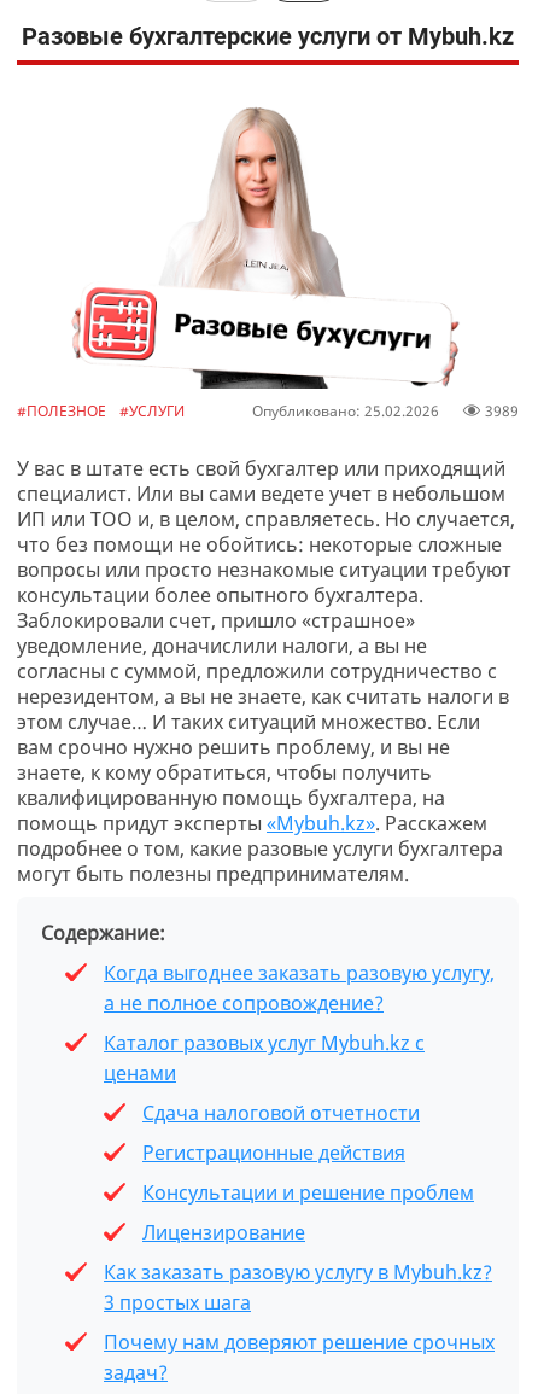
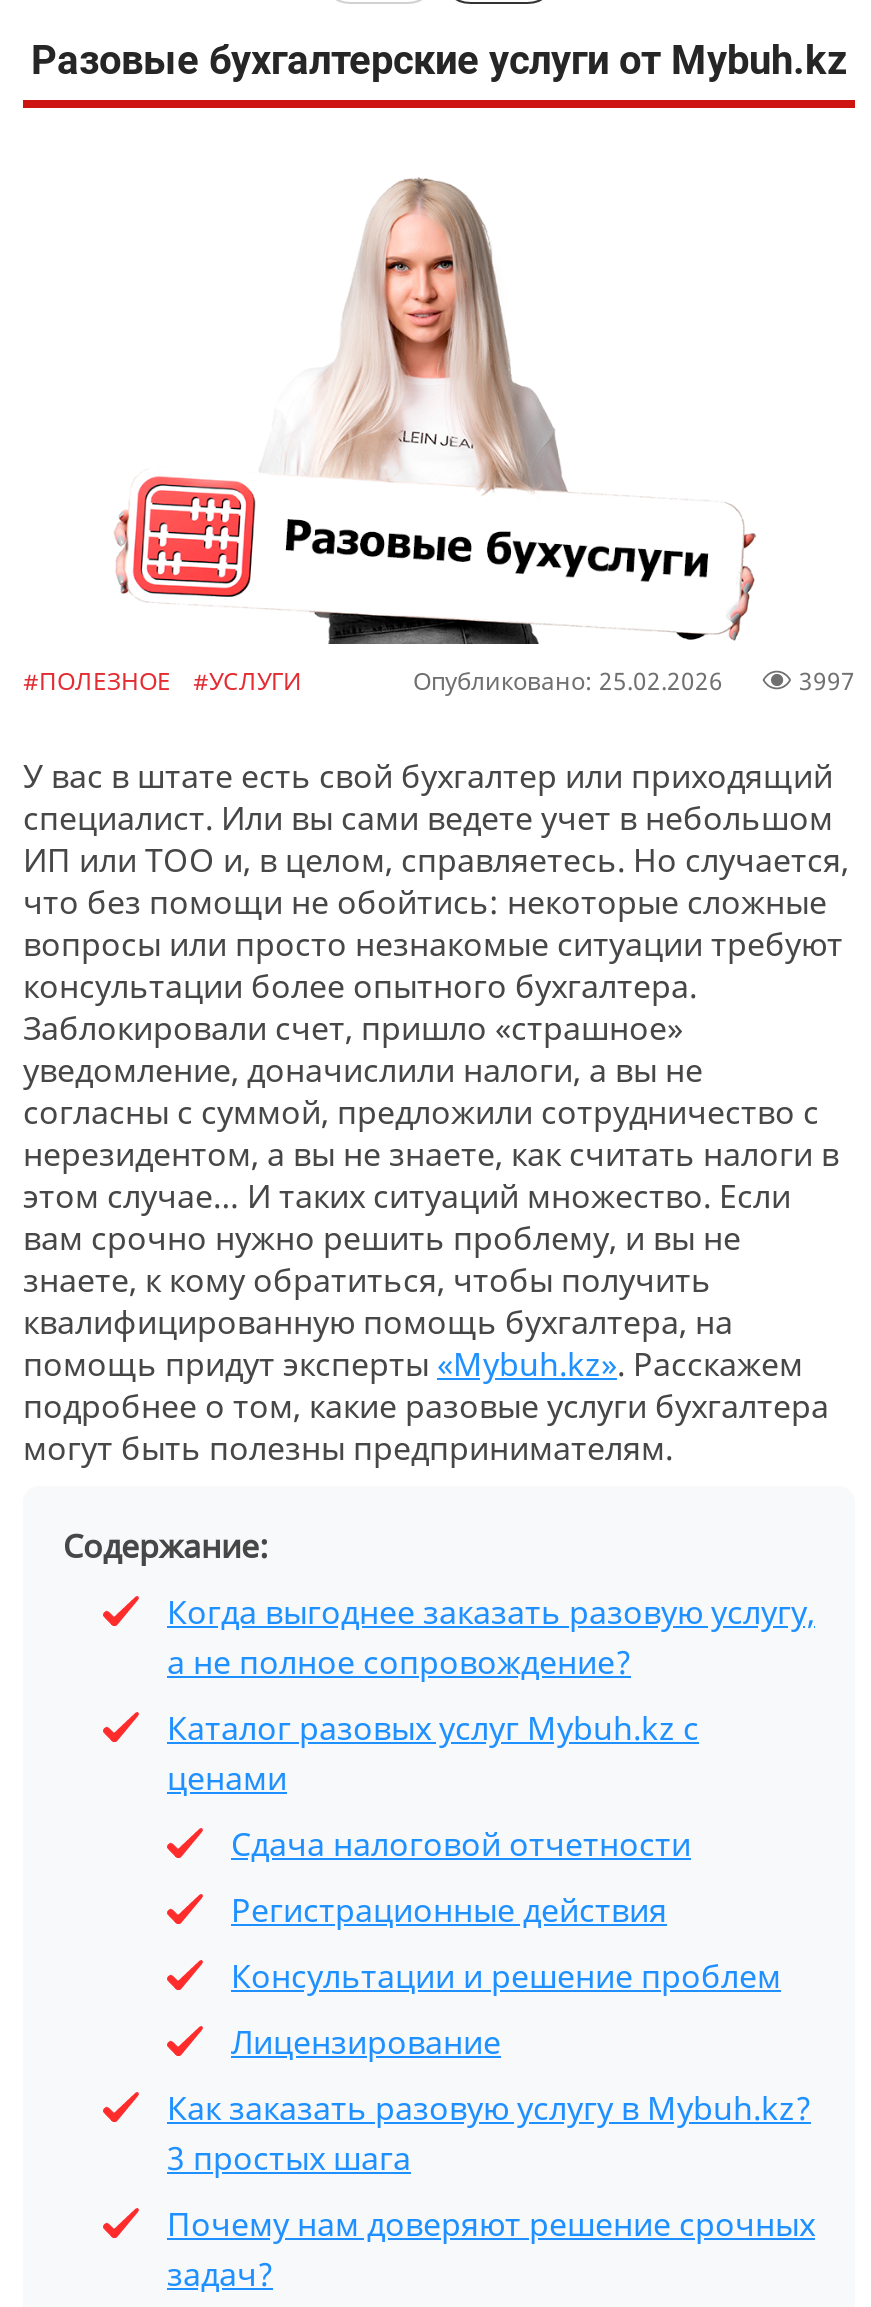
- Опубликовано: 25.02.2026 3989
+ Опубликовано: 25.02.2026 3997
